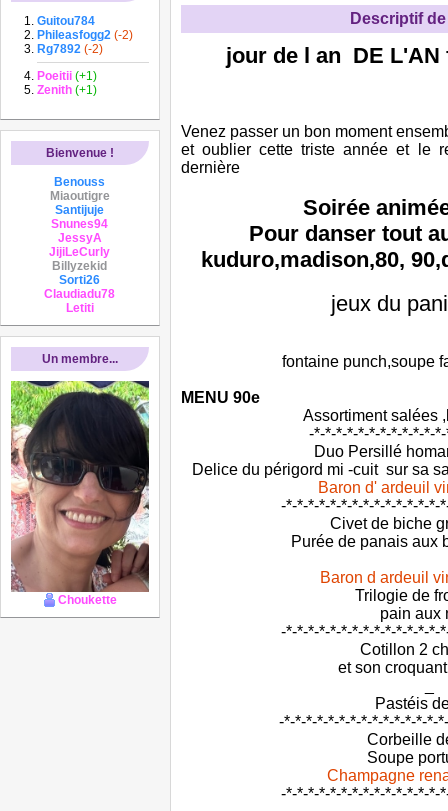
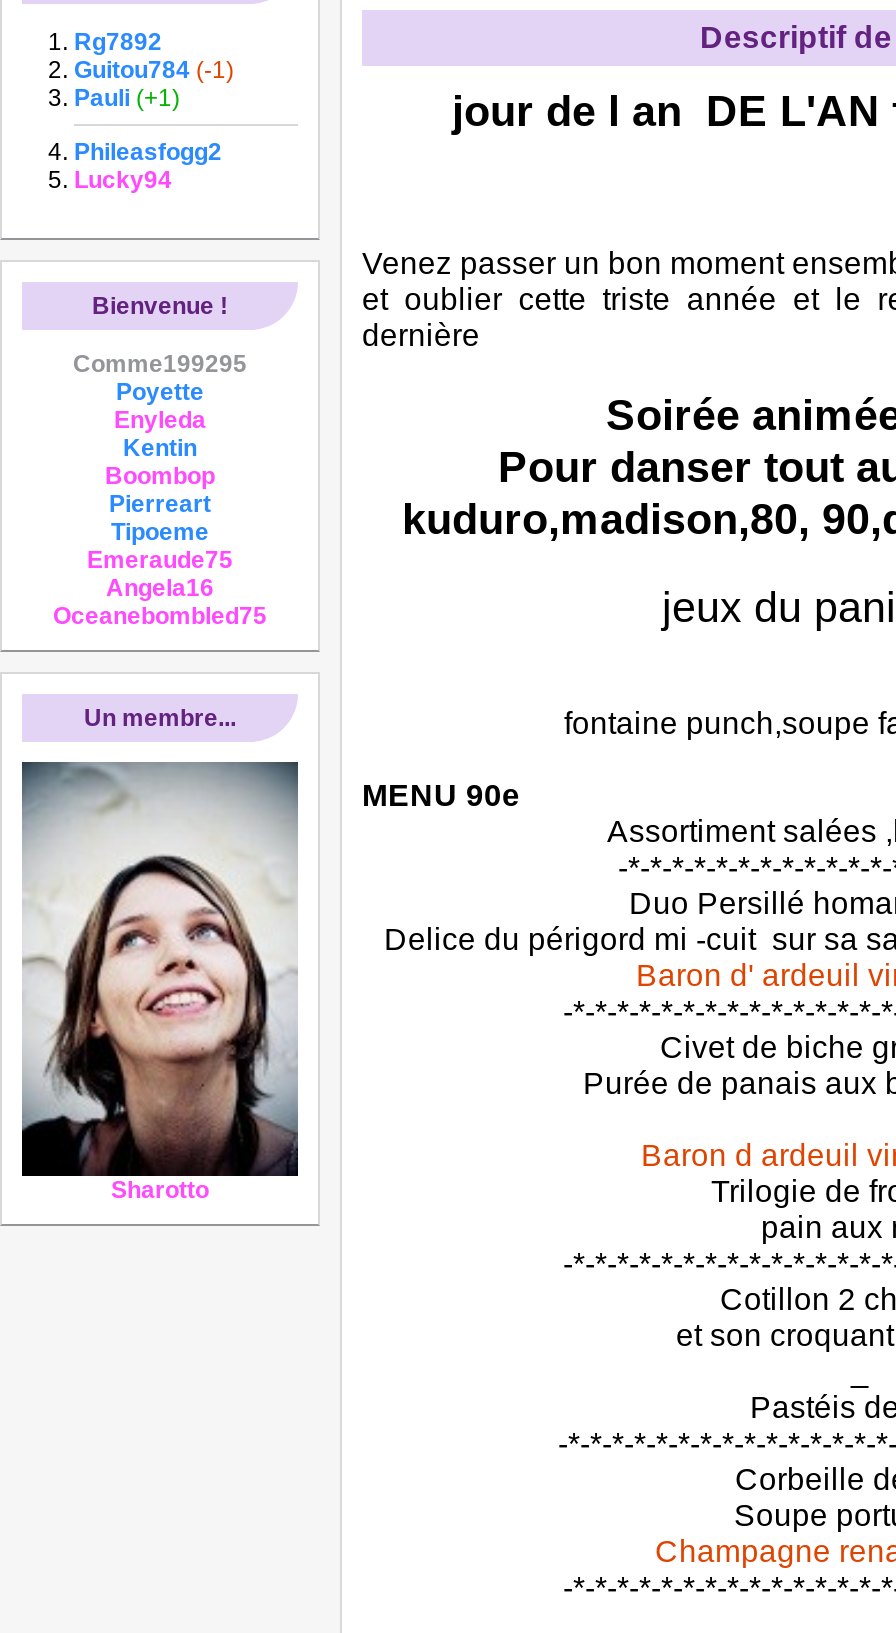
- Guitou784
- Phileasfogg2 (-2)
- Rg7892 (-2)
+ Rg7892
+ Guitou784 (-1)
+ Pauli (+1)

- Poeitii (+1)
- Zenith (+1)
+ Phileasfogg2
+ Lucky94

- Benouss
- Miaoutigre
- Santijuje
- Snunes94
- JessyA
- JijiLeCurly
- Billyzekid
- Sorti26
- Claudiadu78
- Letiti
+ Comme199295
+ Poyette
+ Enyleda
+ Kentin
+ Boombop
+ Pierreart
+ Tipoeme
+ Emeraude75
+ Angela16
+ Oceanebombled75

- [image]
- Choukette
+ [image]
+ Sharotto
